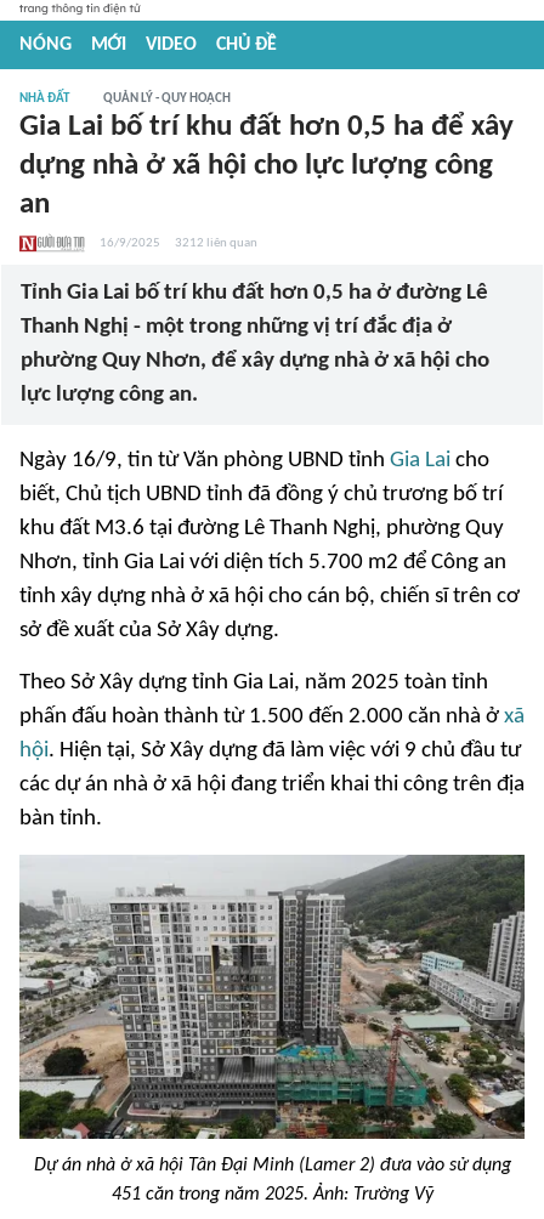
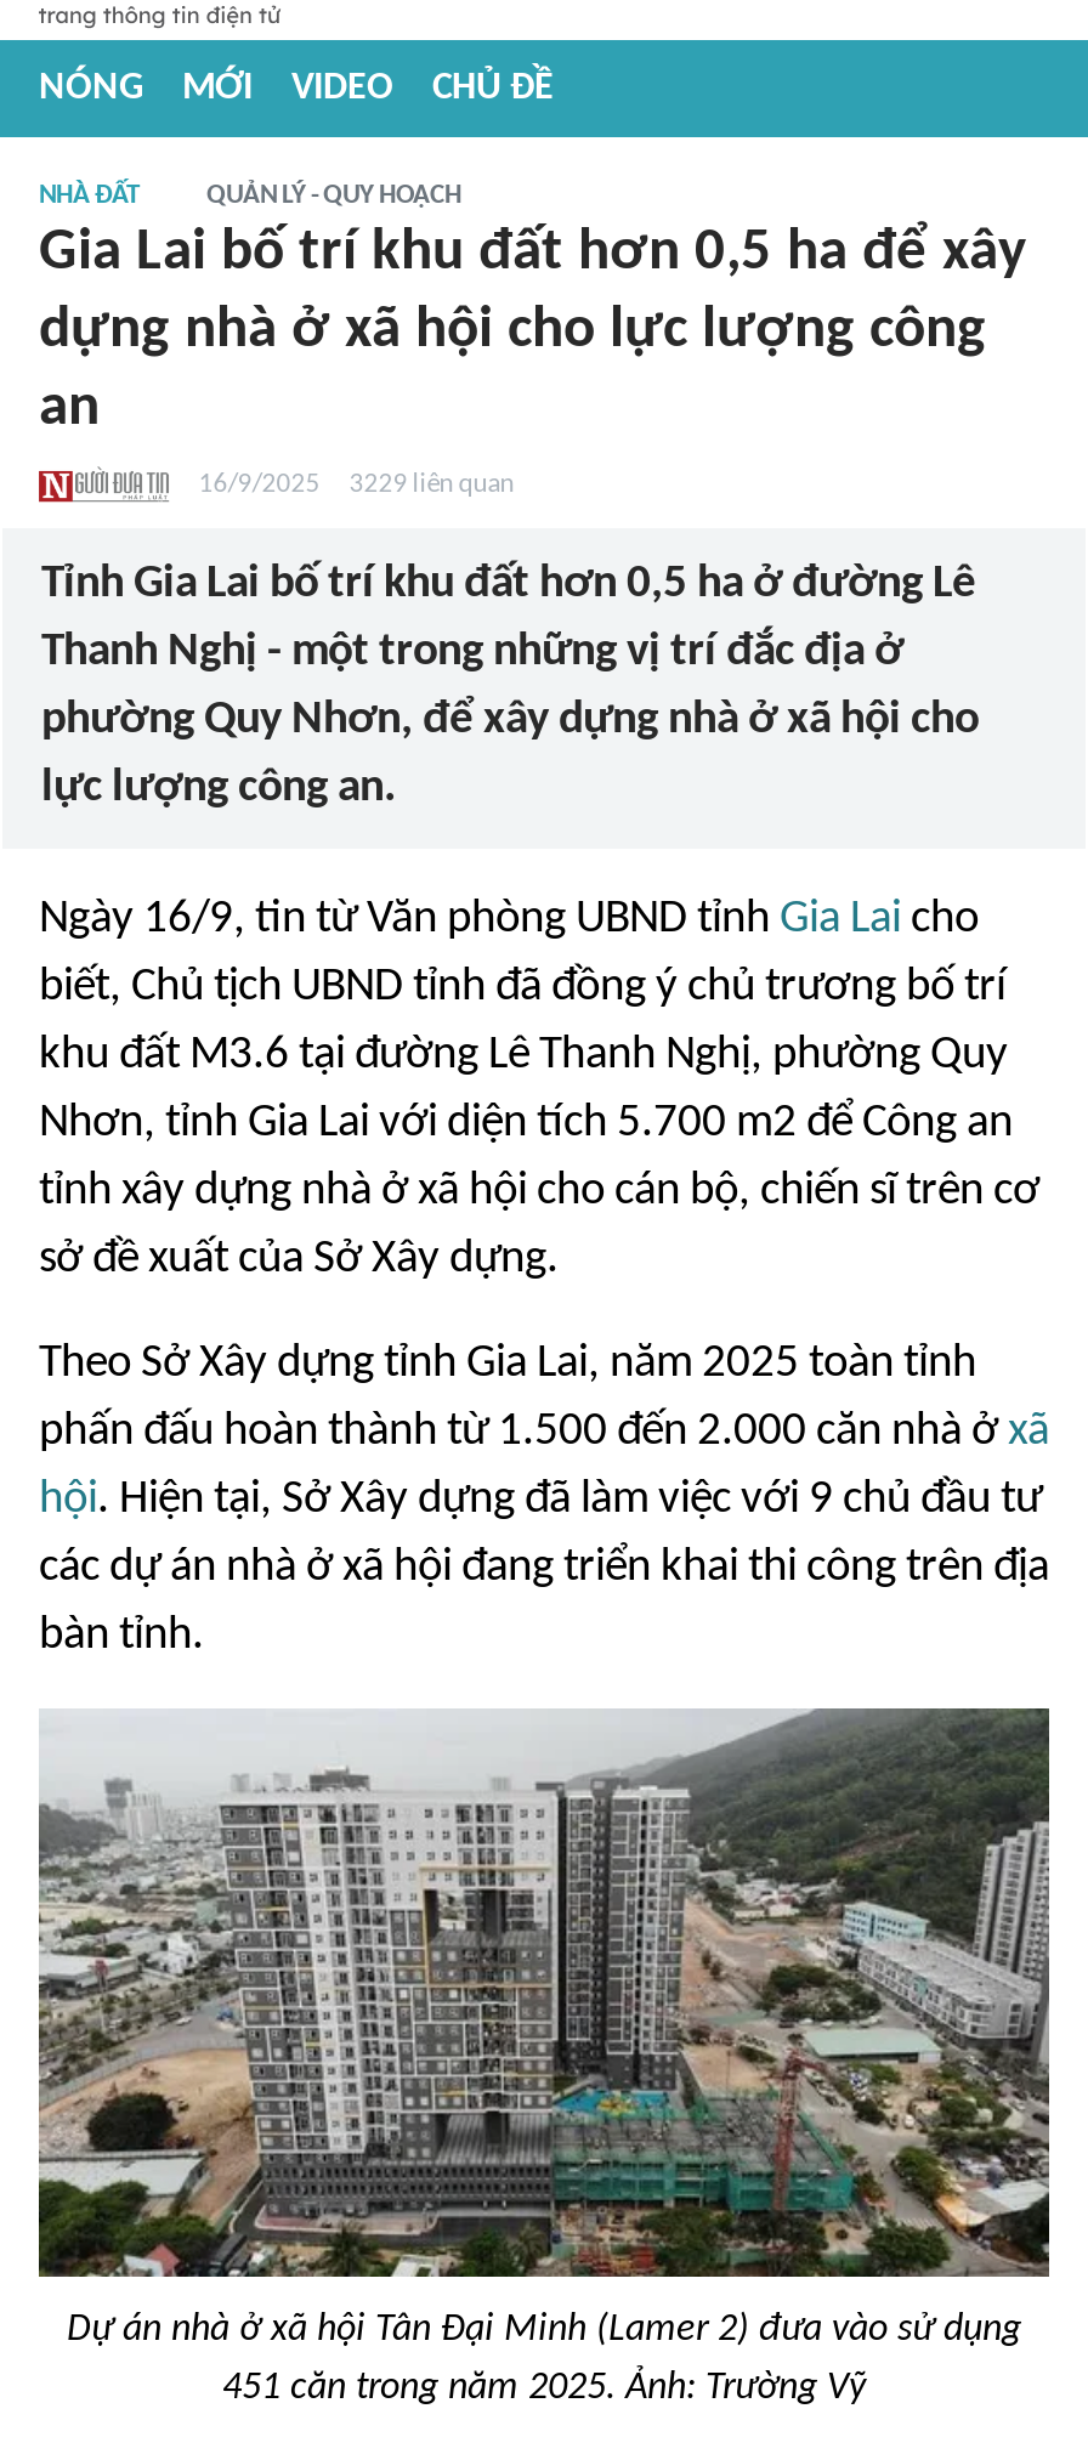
- 16/9/2025 3212 liên quan
+ 16/9/2025 3229 liên quan
